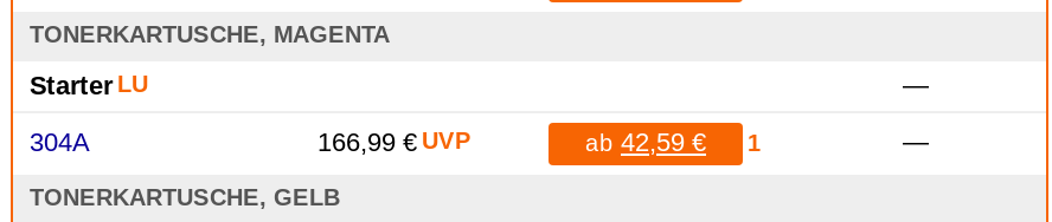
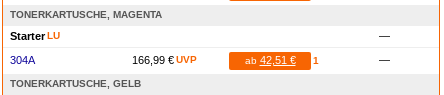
- ab 42,59 € 1
+ ab 42,51 € 1
